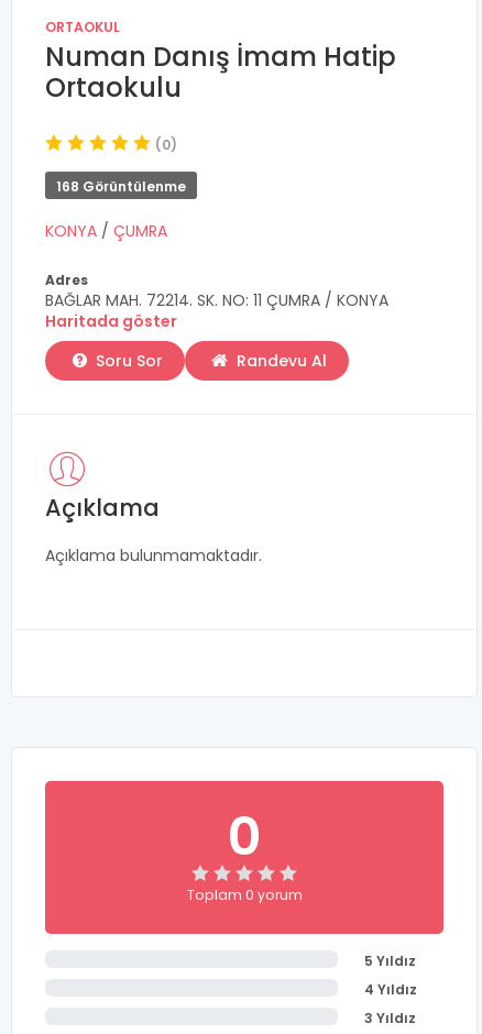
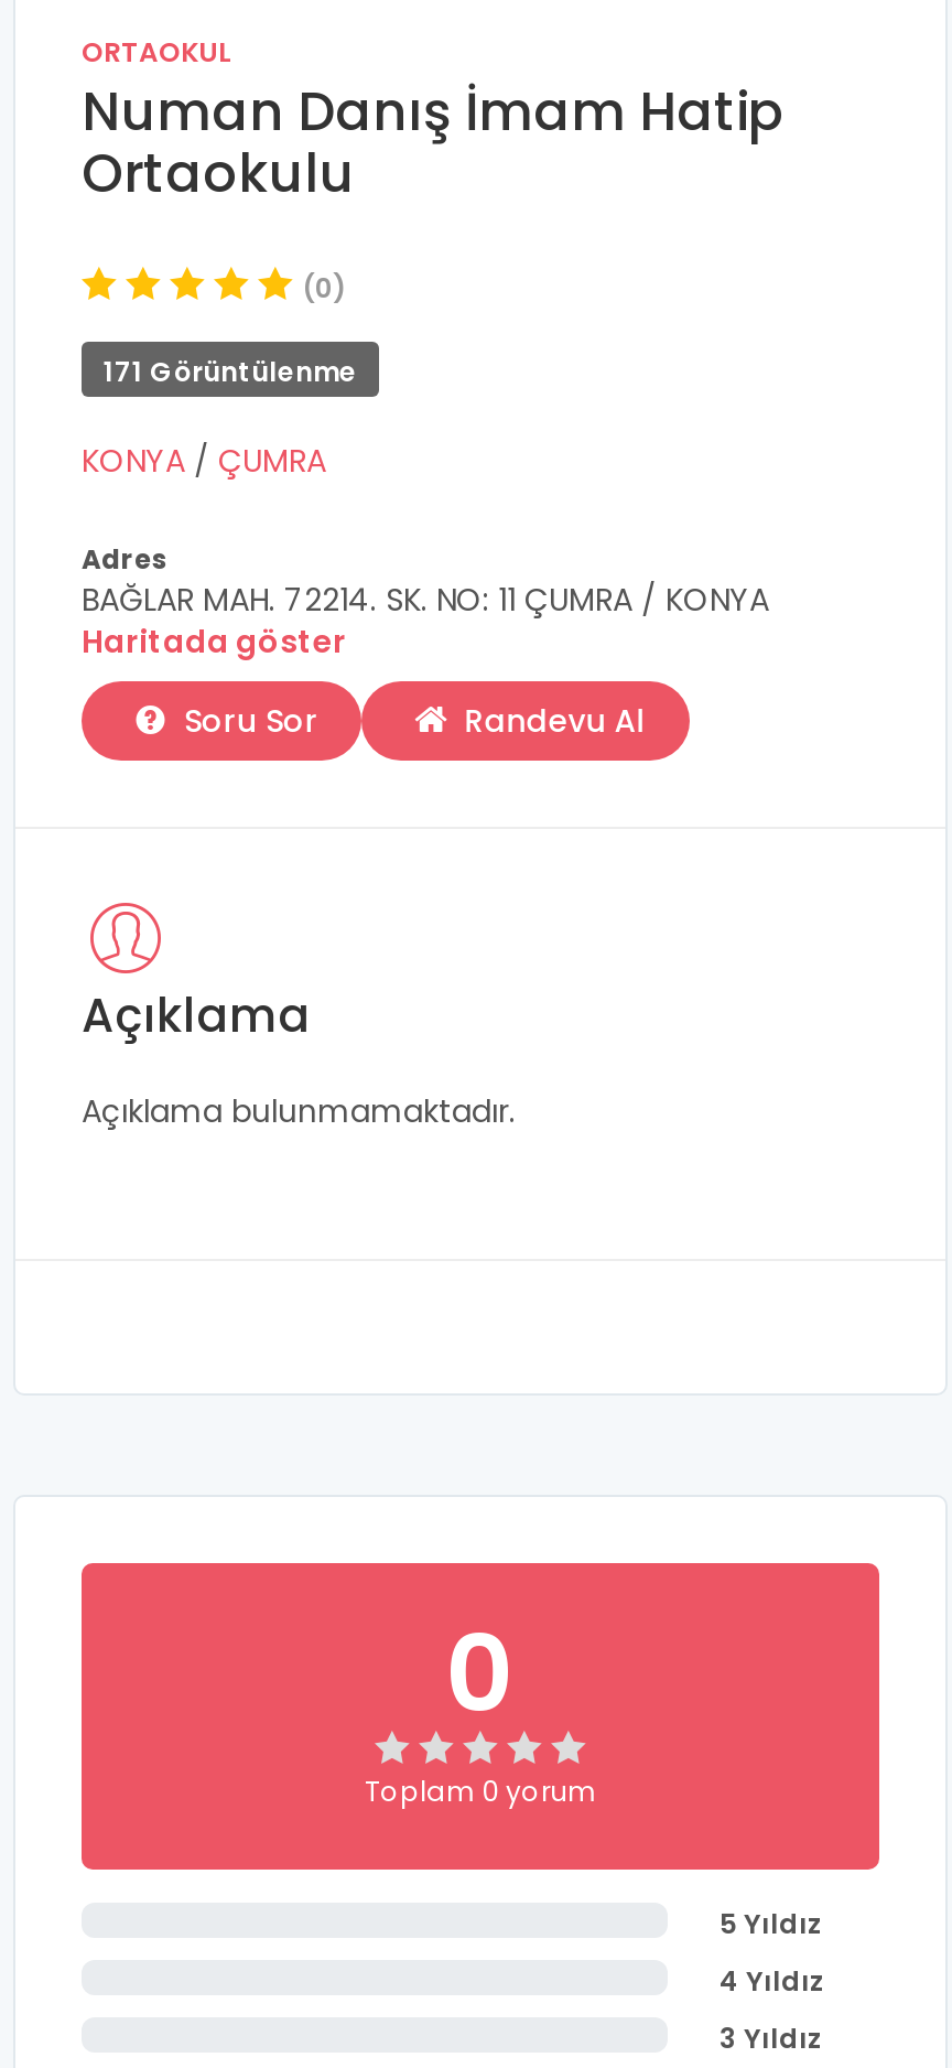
- 168 Görüntülenme
+ 171 Görüntülenme
